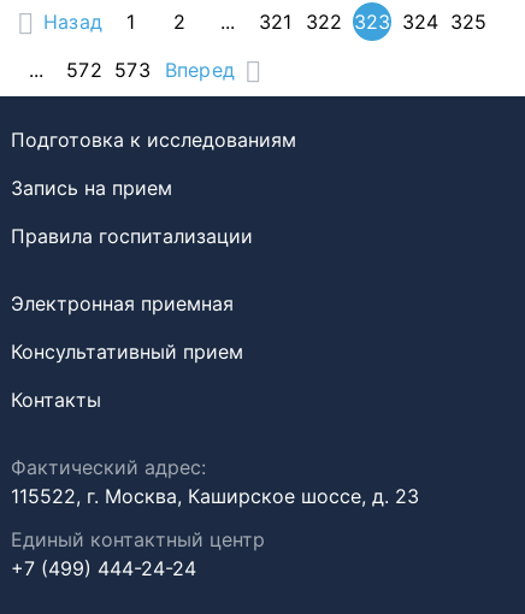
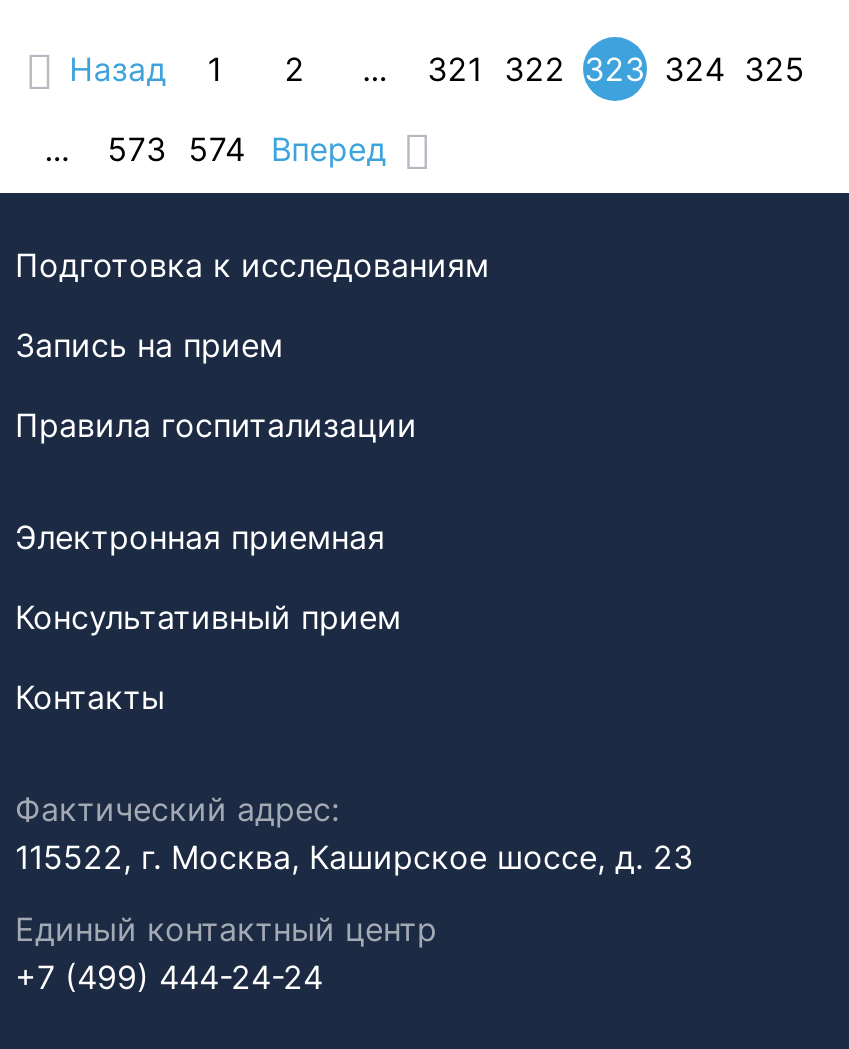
- 572 573
+ 573 574
